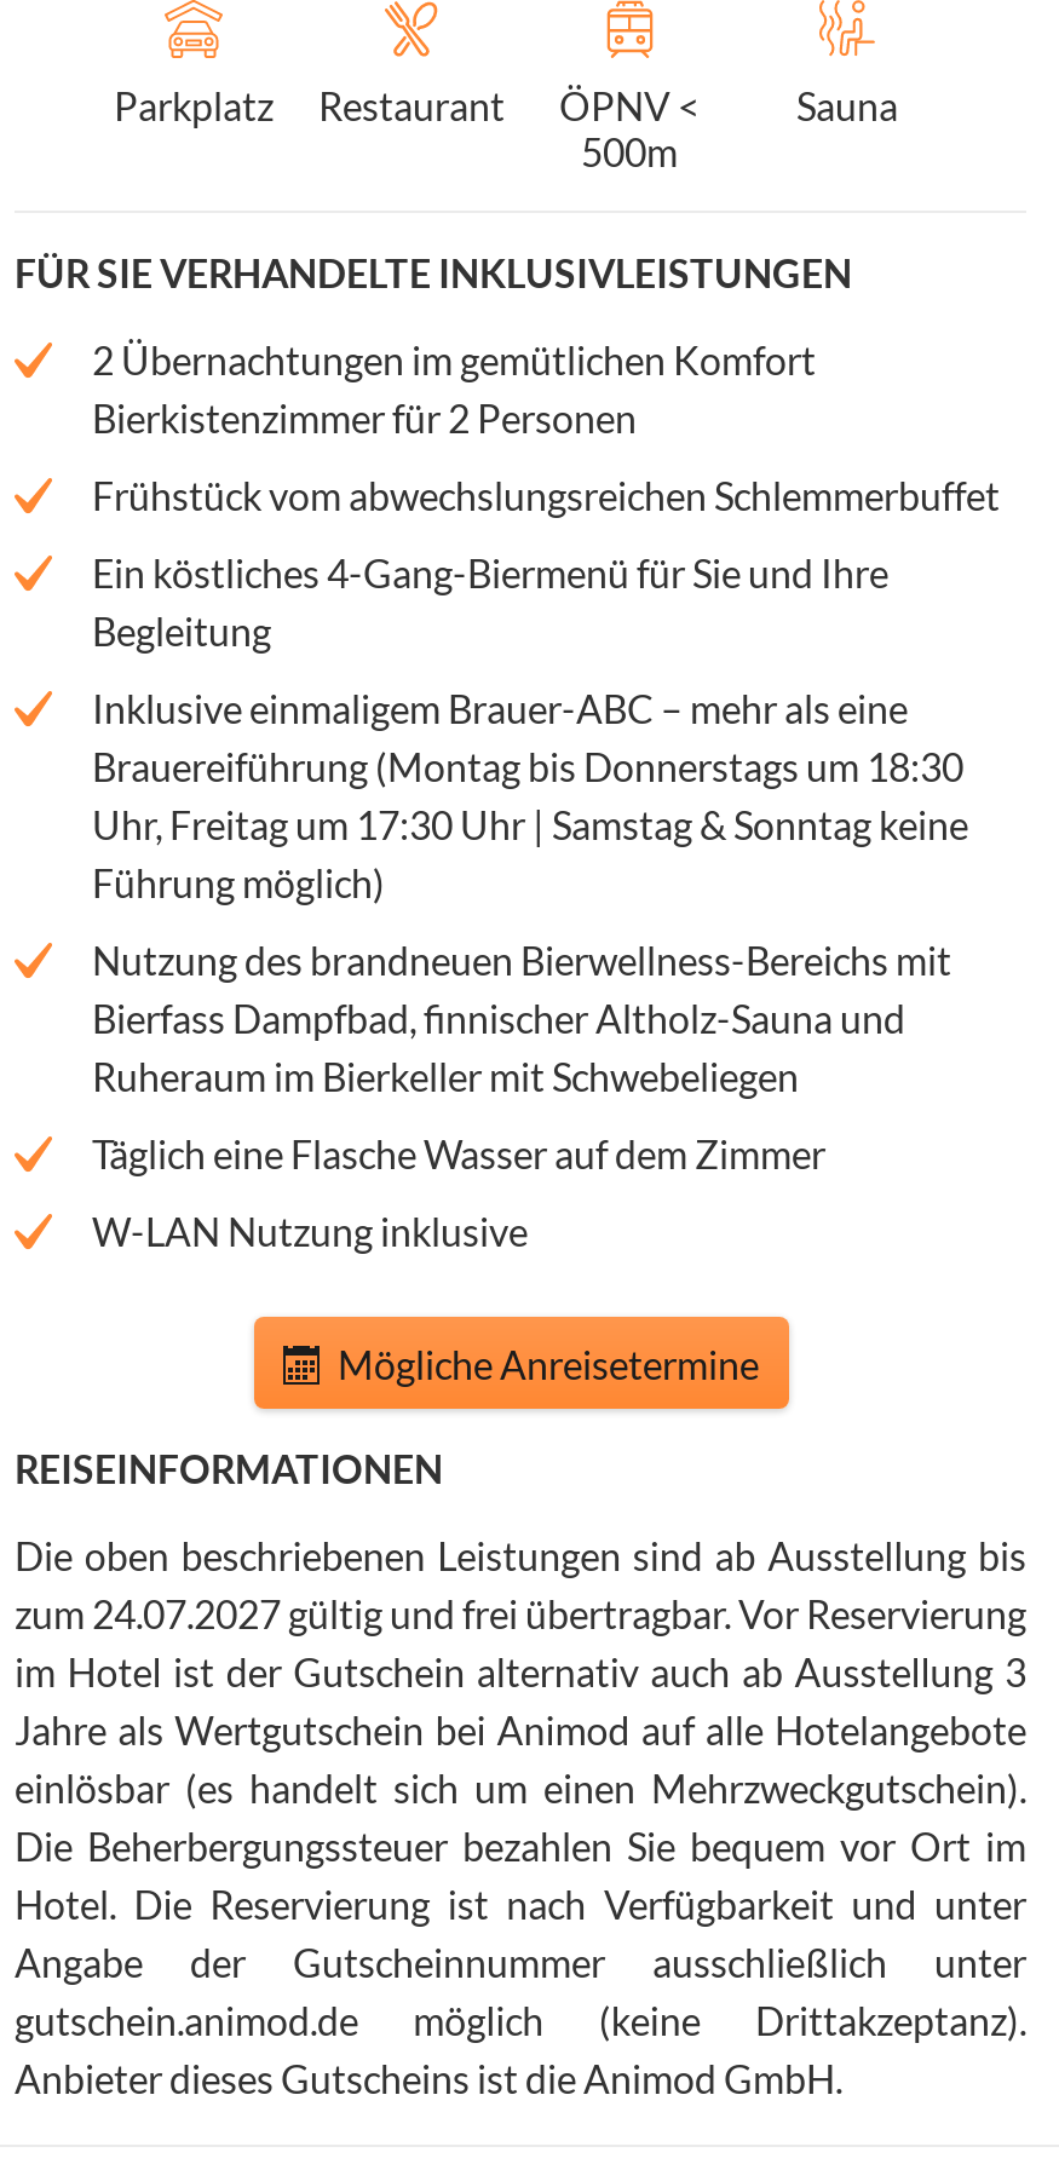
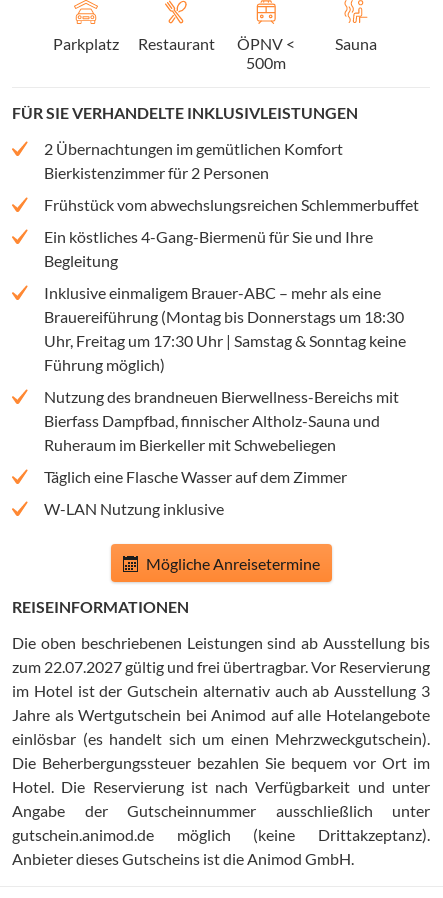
- zum 24.07.2027 gültig und frei übertragbar. Vor Reservierung
+ zum 22.07.2027 gültig und frei übertragbar. Vor Reservierung
